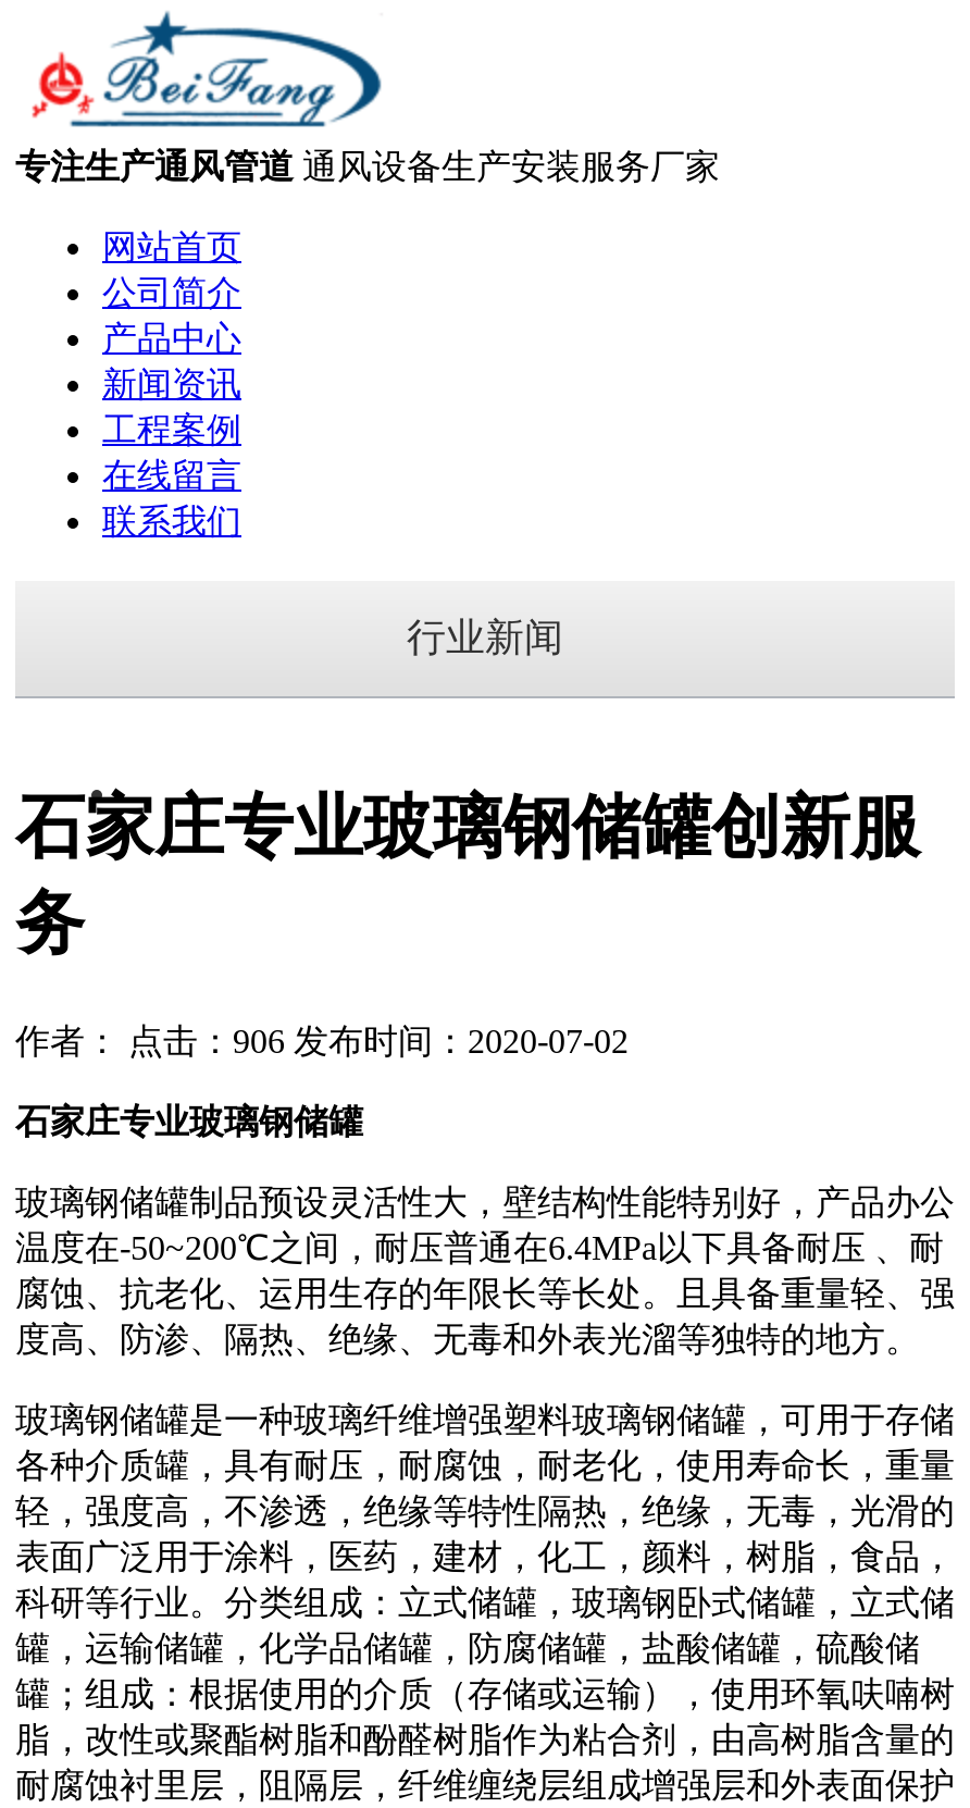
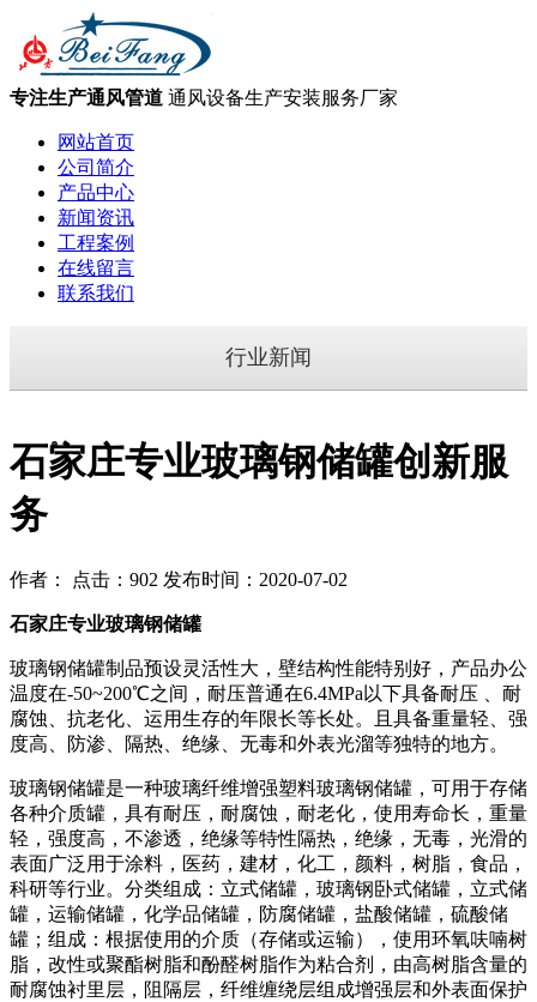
- 作者： 点击：906 发布时间：2020-07-02
+ 作者： 点击：902 发布时间：2020-07-02
